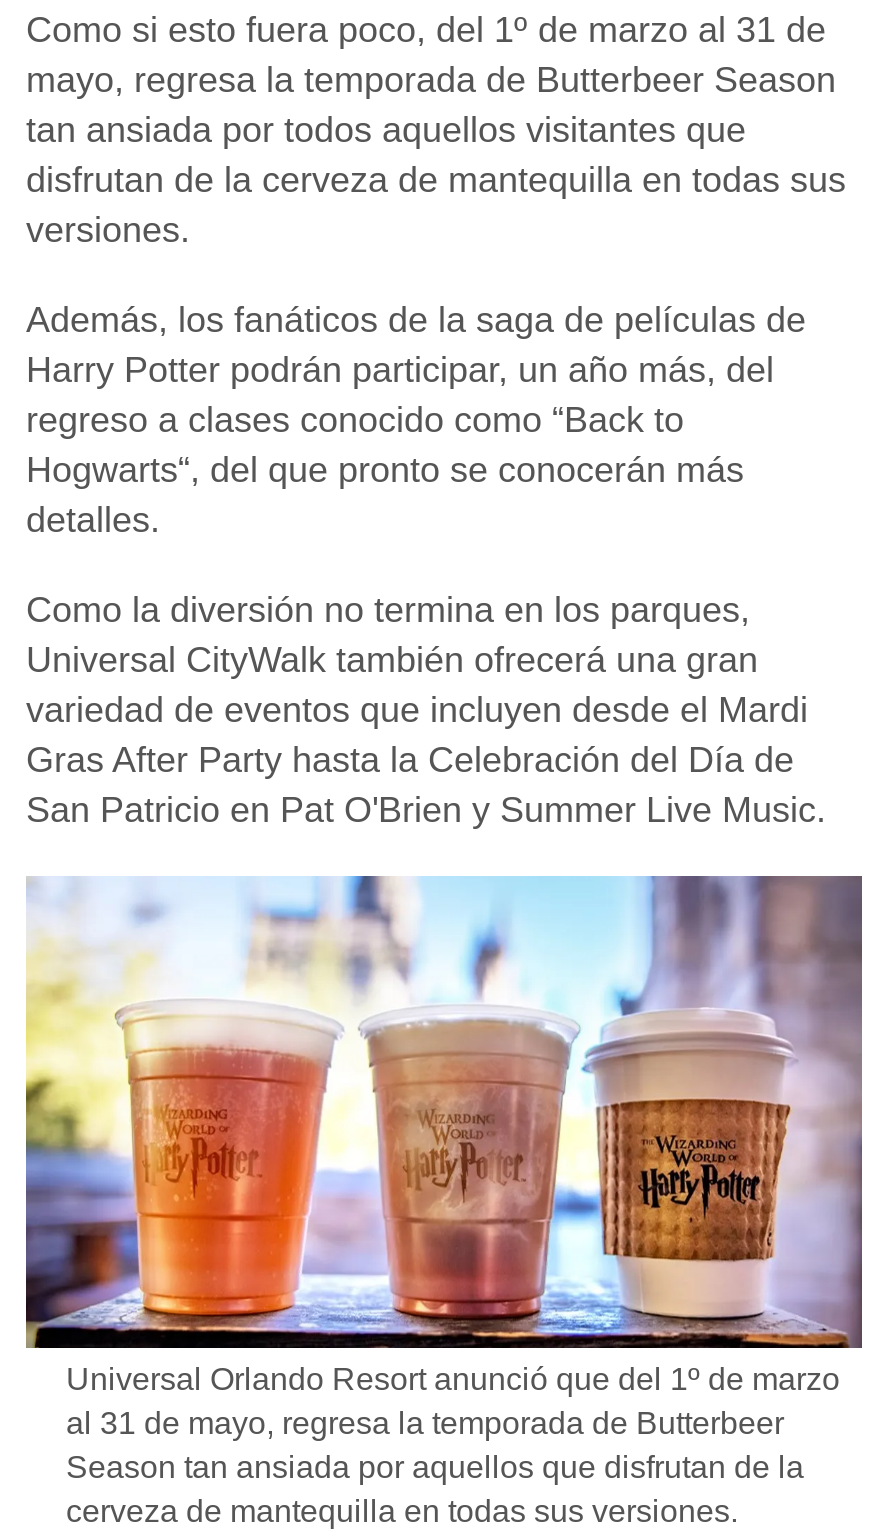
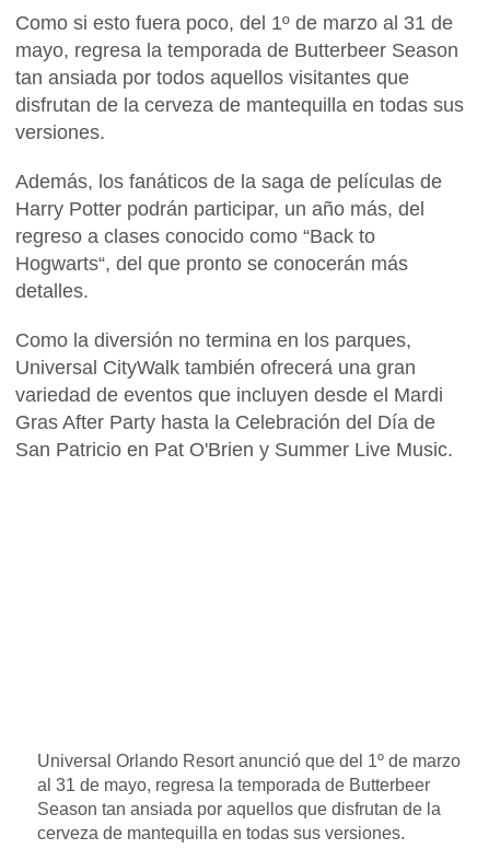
- [image]
